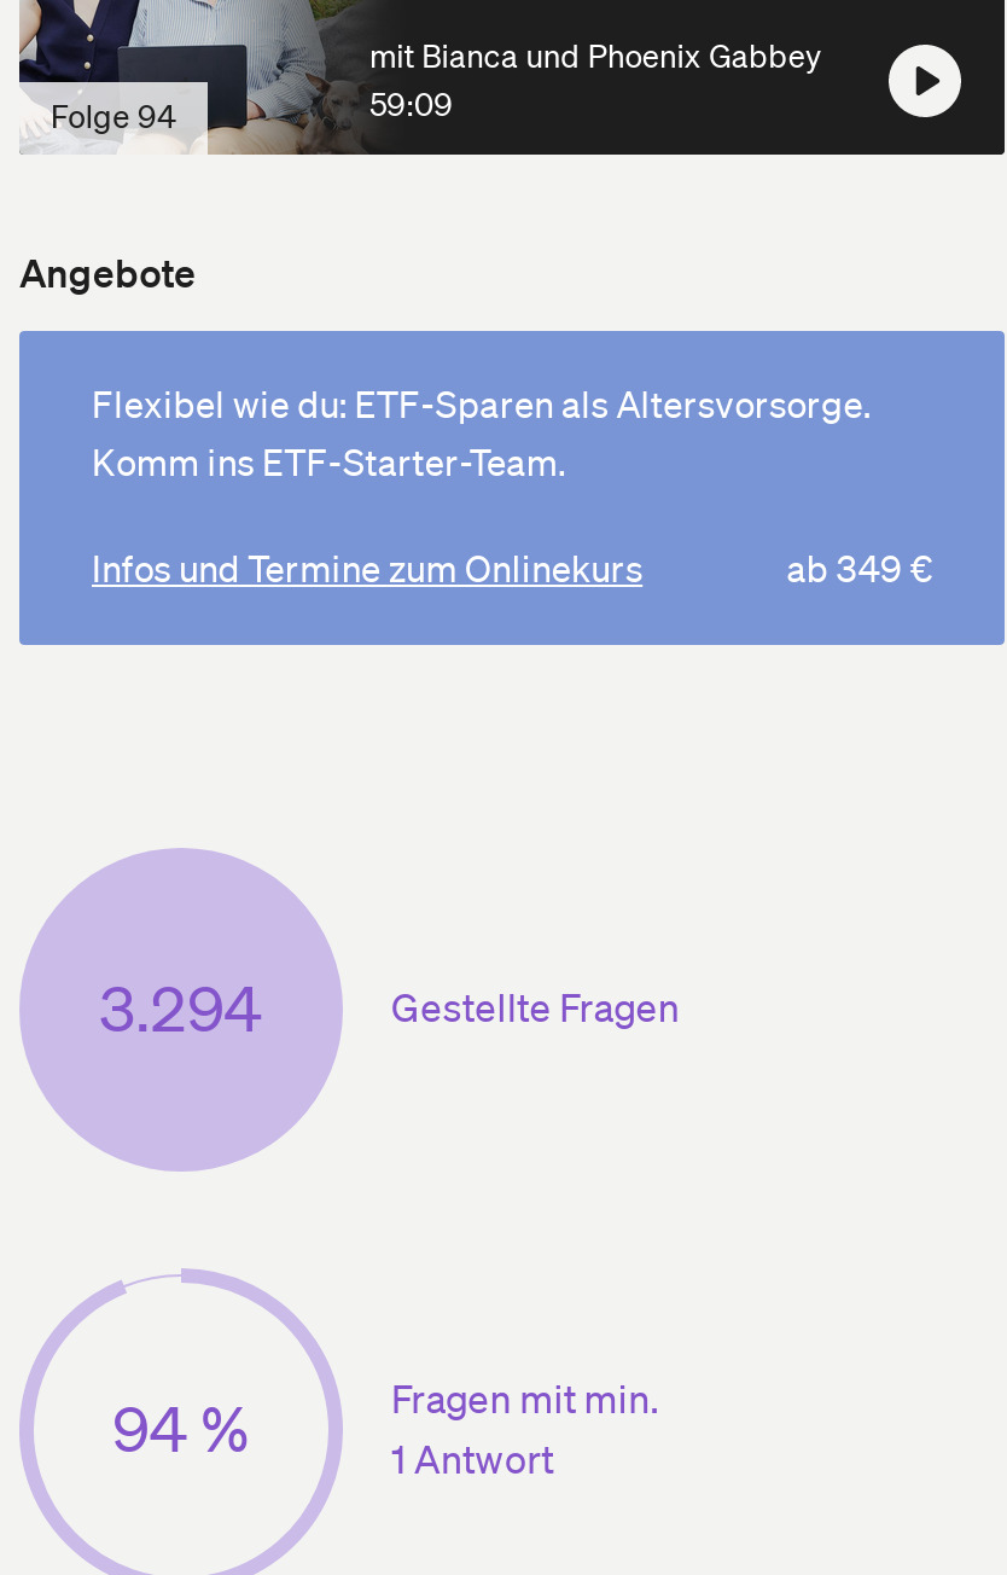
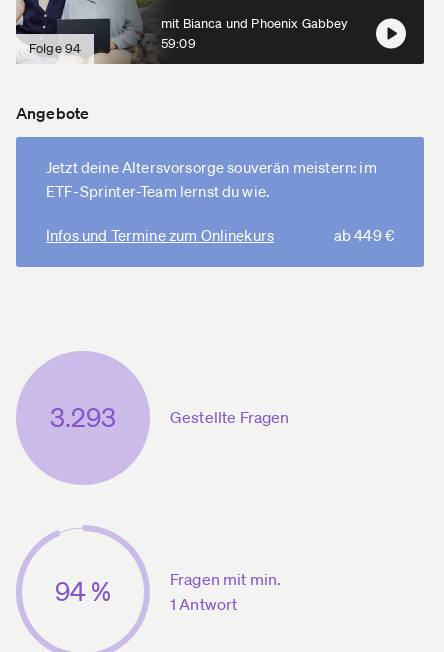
- Flexibel wie du: ETF-Sparen als Altersvorsorge.
- Komm ins ETF-Starter-Team.
+ Jetzt deine Altersvorsorge souverän meistern: im
+ ETF-Sprinter-Team lernst du wie.

- ab 349 €
+ ab 449 €

- 3.294
+ 3.293
